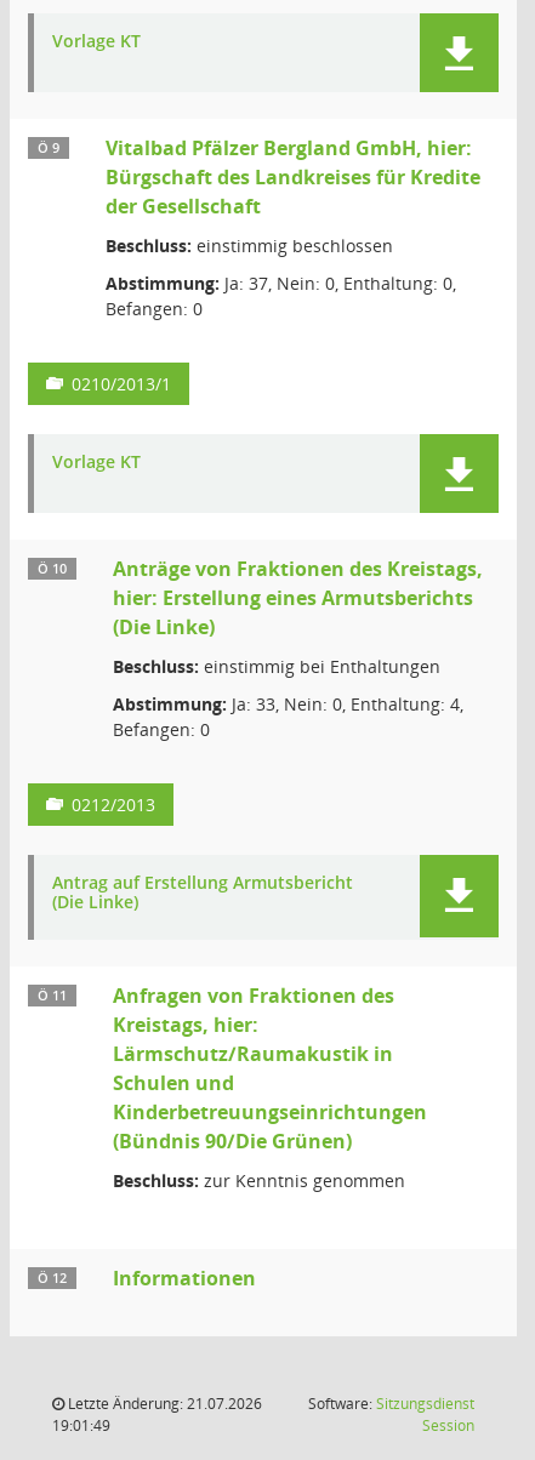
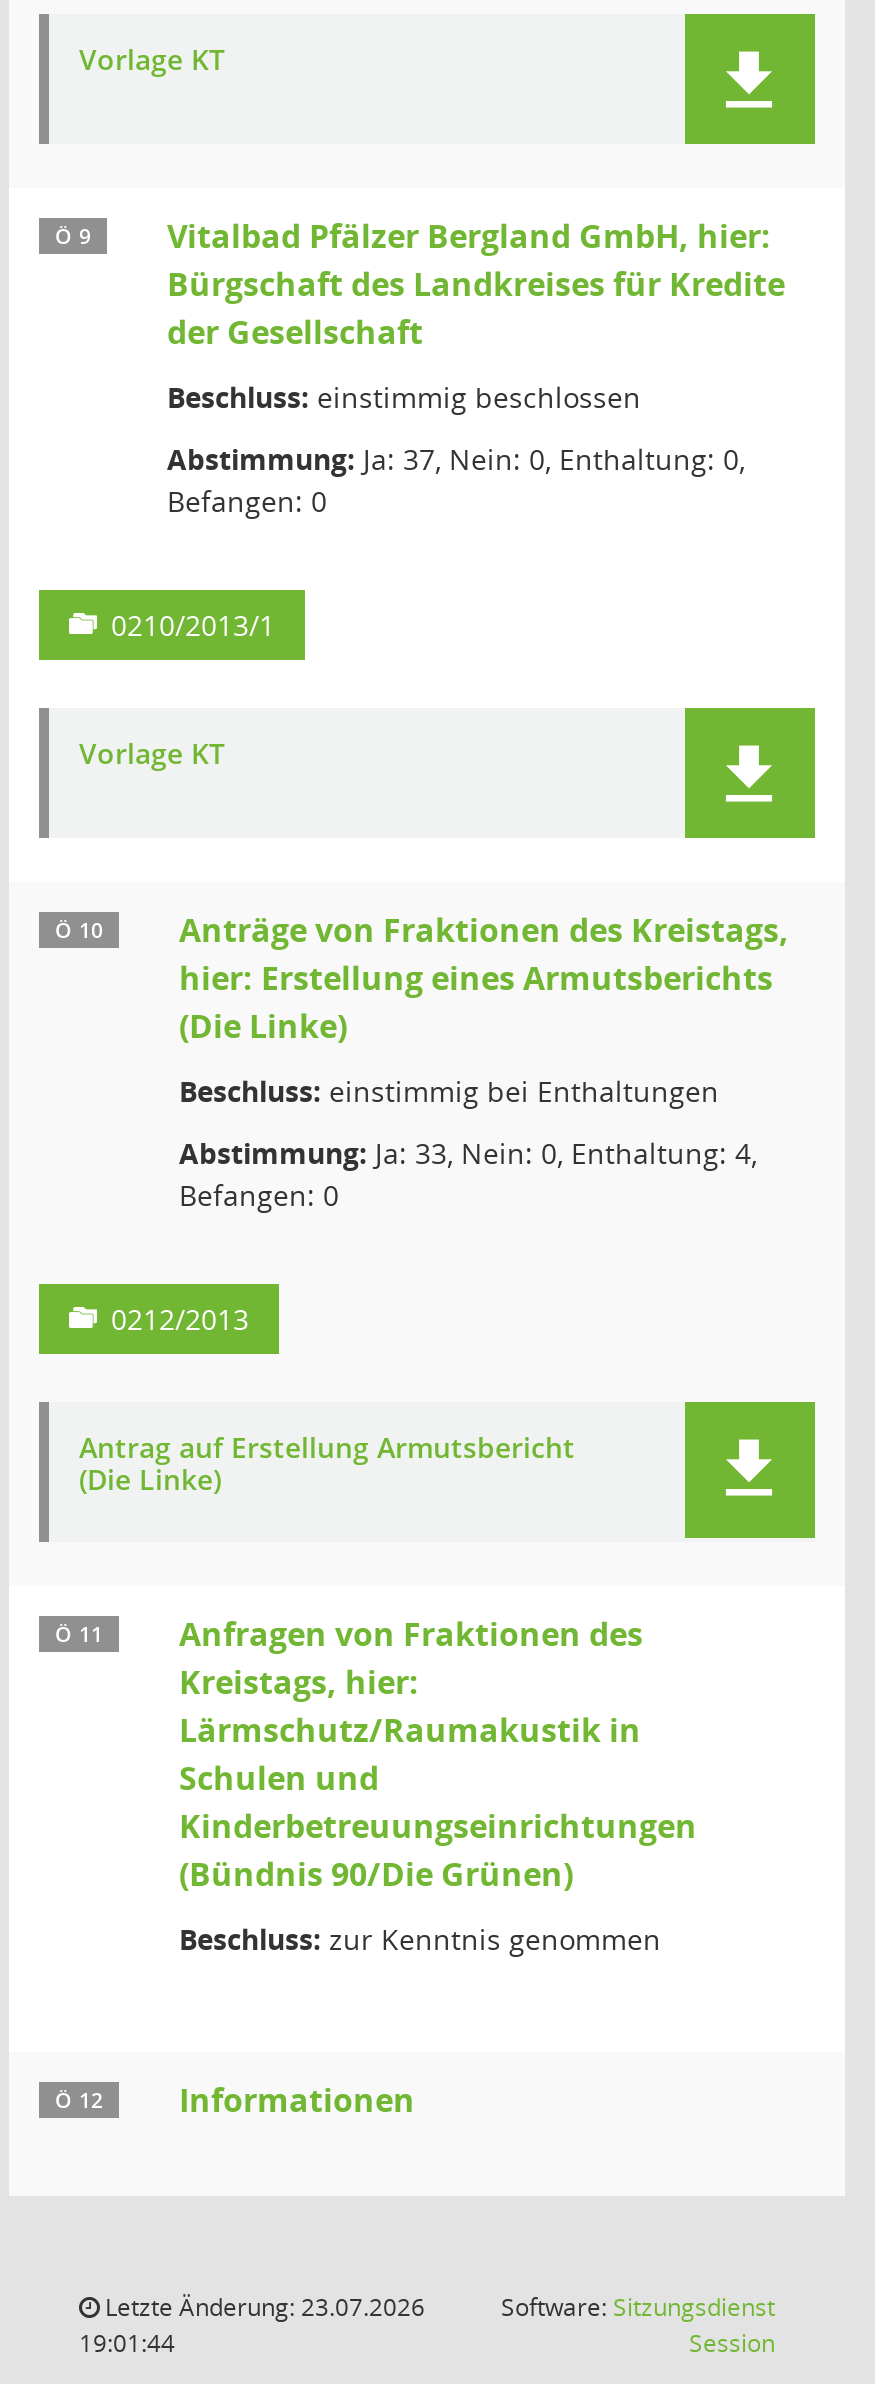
- Letzte Änderung: 21.07.2026
+ Letzte Änderung: 23.07.2026

- 19:01:49
+ 19:01:44
